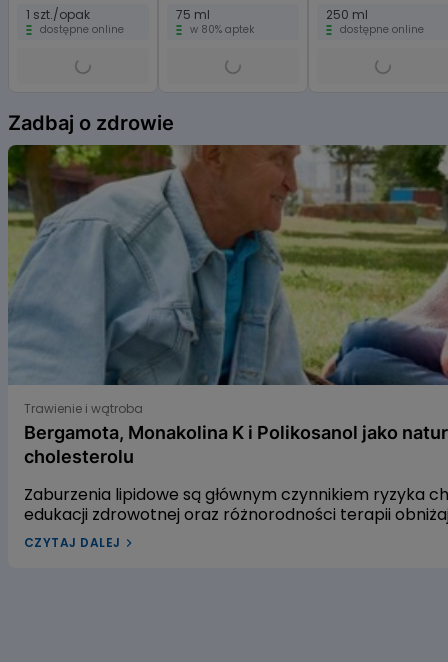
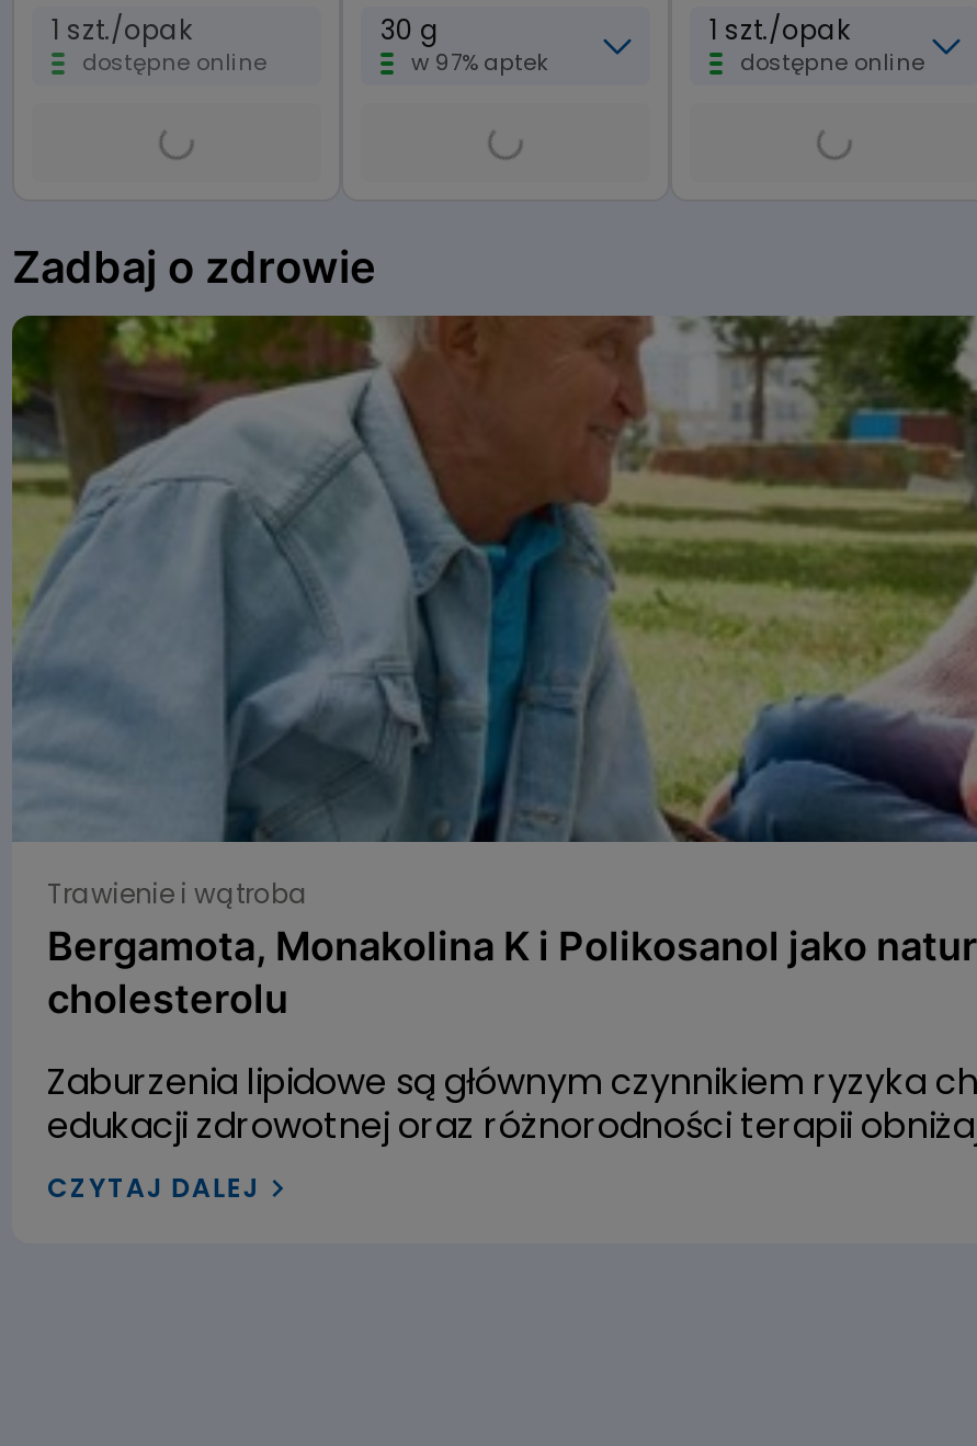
- 75 ml
- w 80% aptek
+ 30 g
+ w 97% aptek

- 250 ml
+ 1 szt./opak
